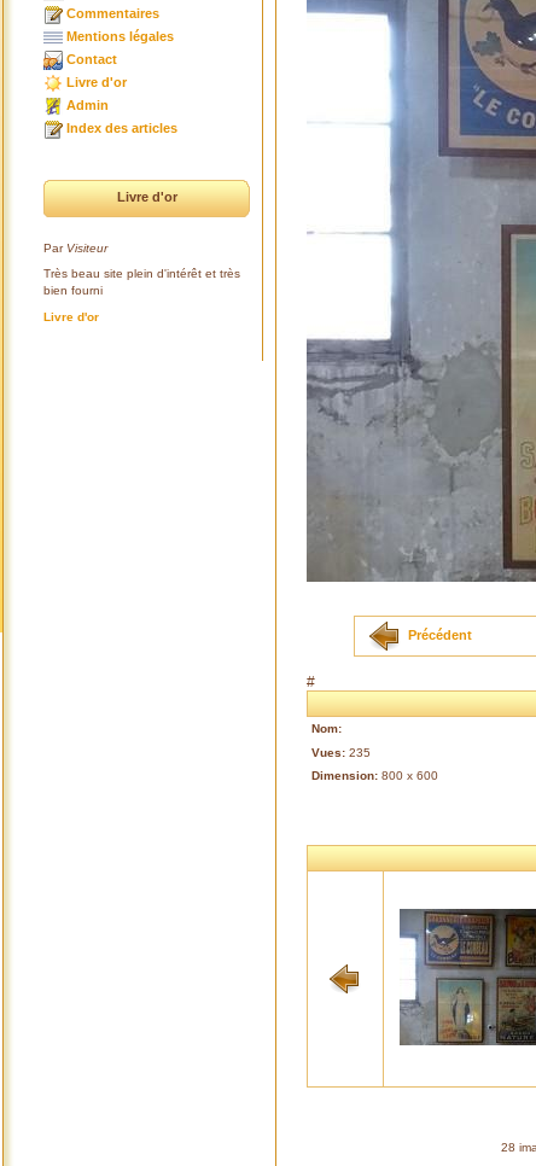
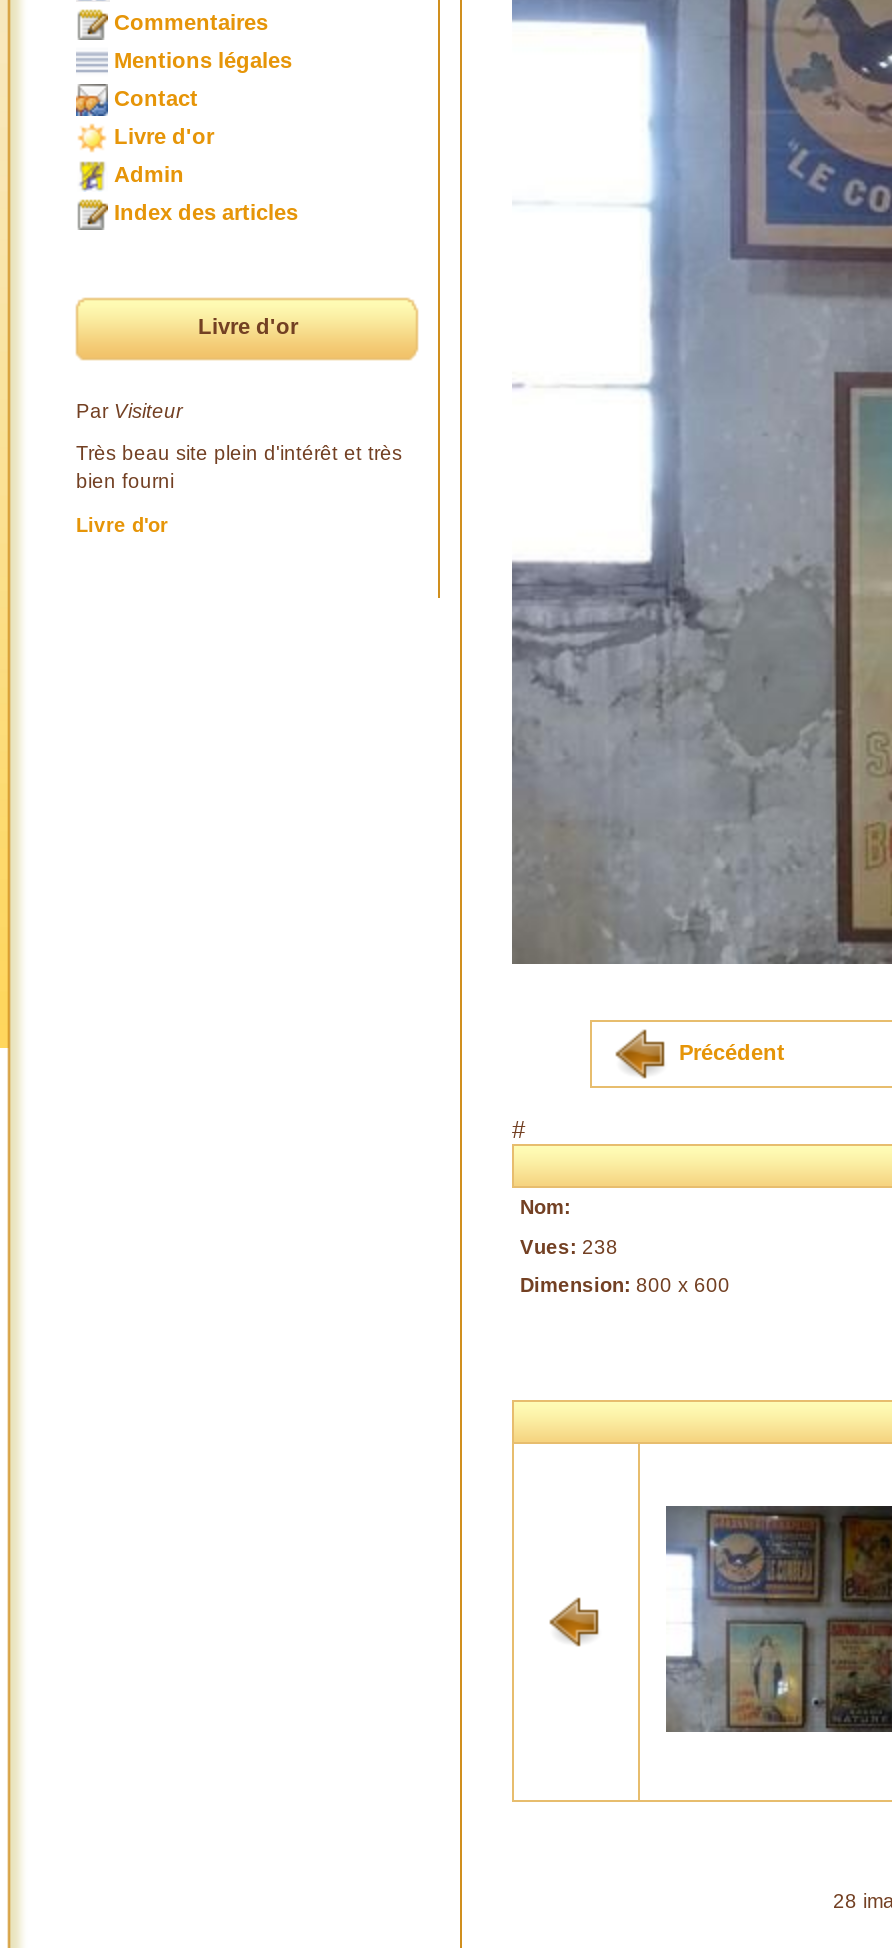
- Vues: 235
+ Vues: 238
